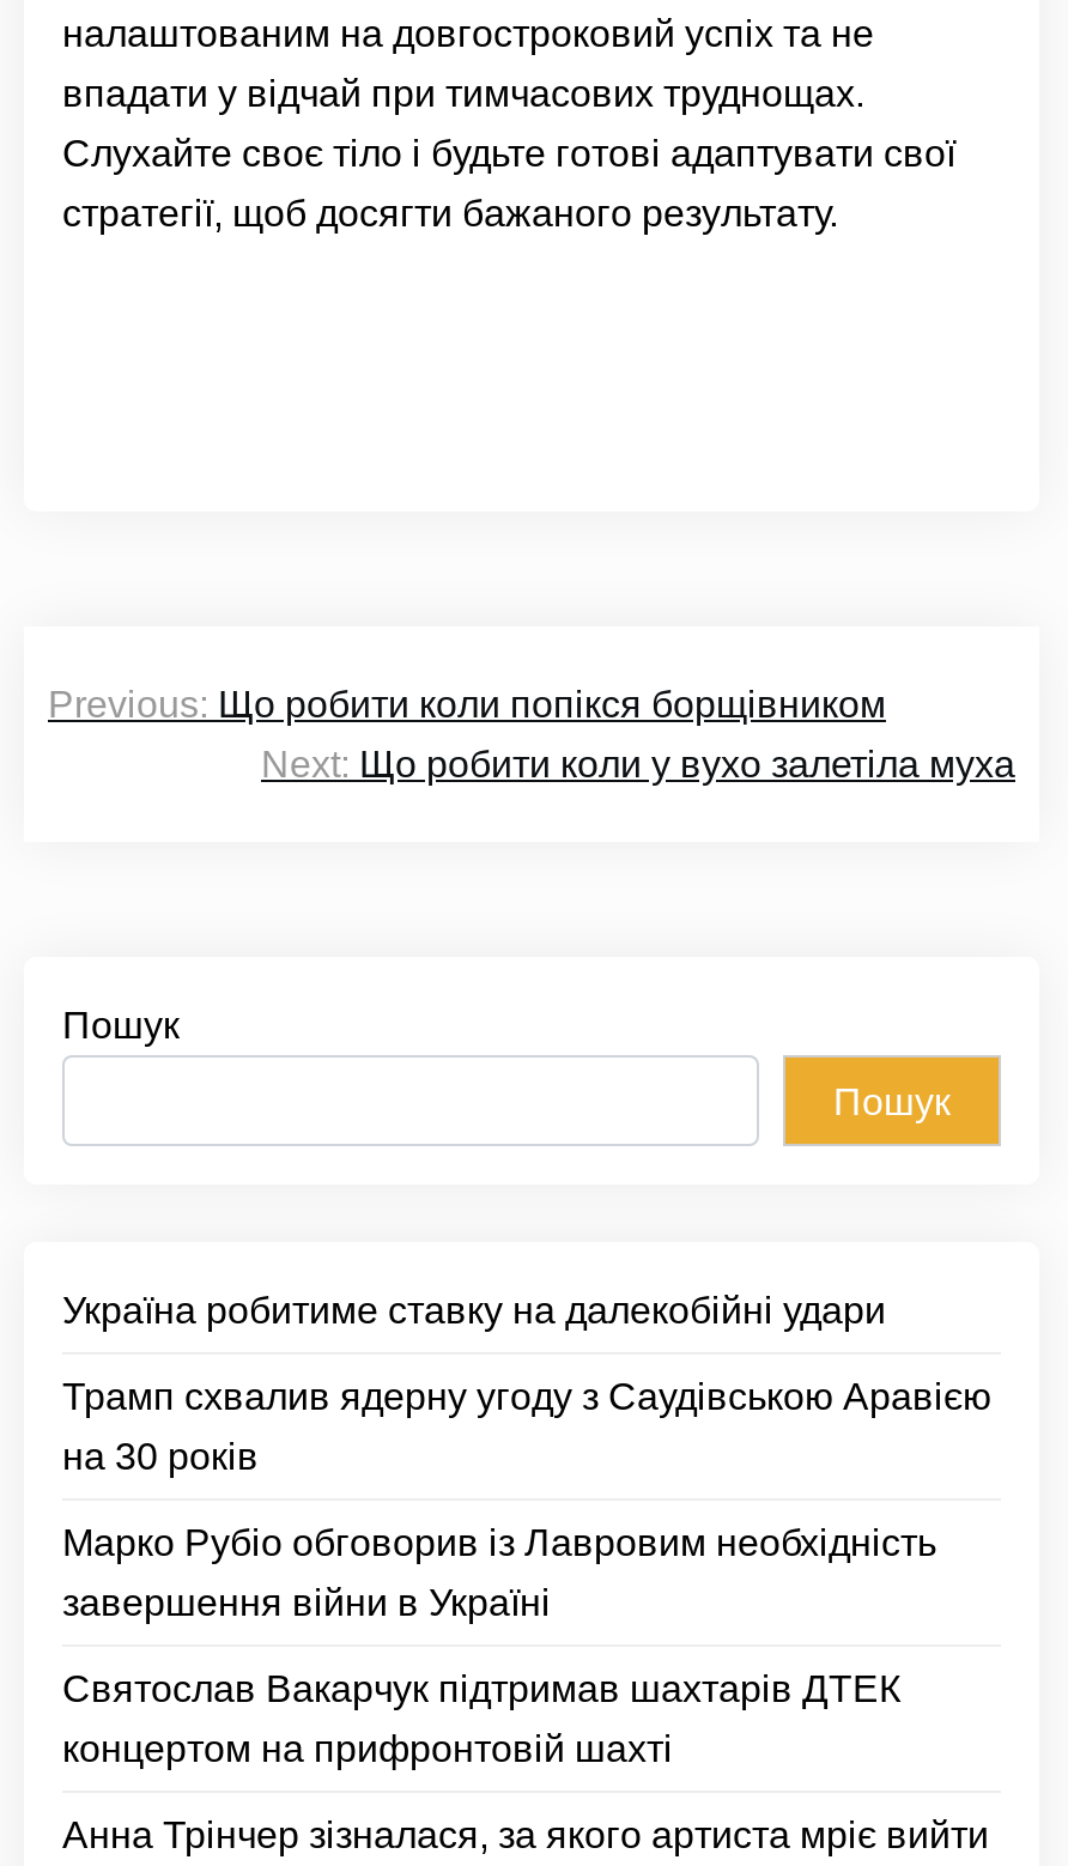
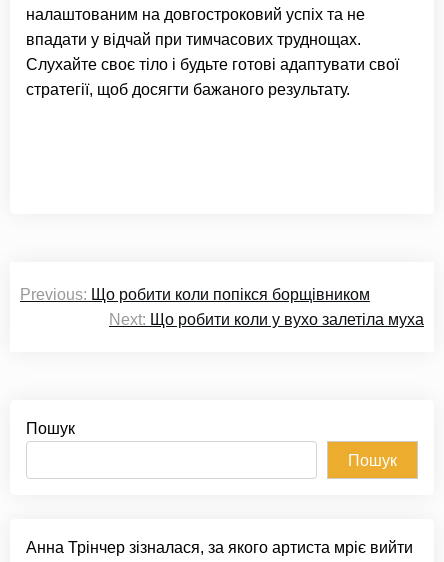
- Україна робитиме ставку на далекобійні удари
- Трамп схвалив ядерну угоду з Саудівською Аравією
- на 30 років
- Марко Рубіо обговорив із Лавровим необхідність
- завершення війни в Україні
- Святослав Вакарчук підтримав шахтарів ДТЕК
- концертом на прифронтовій шахті
